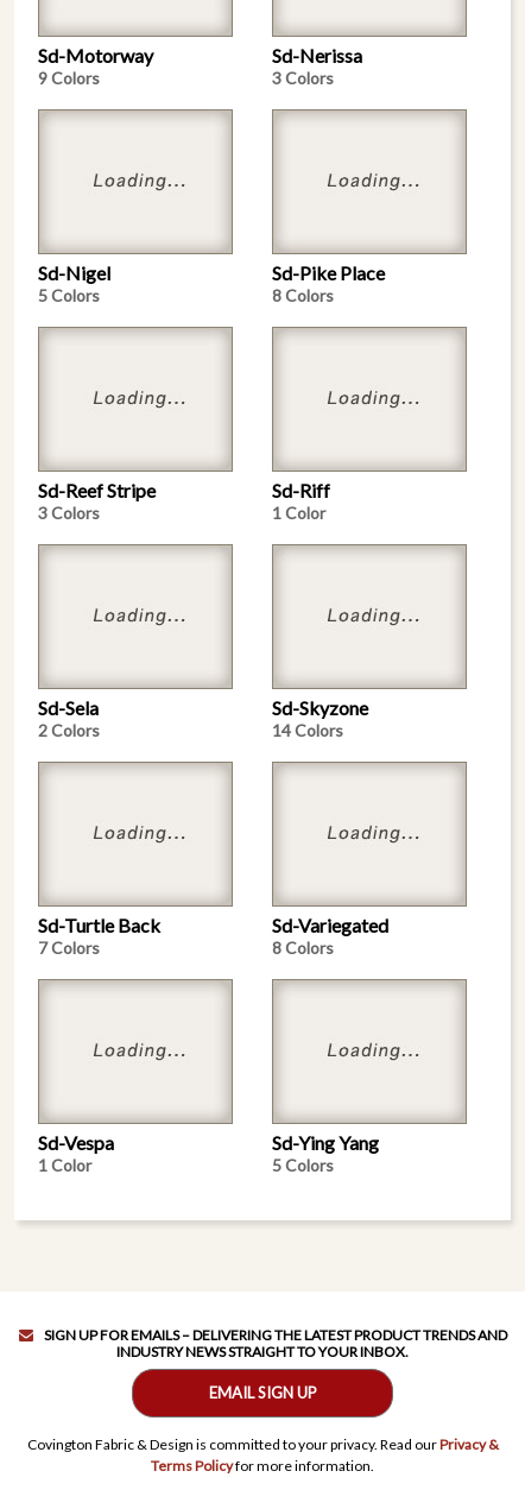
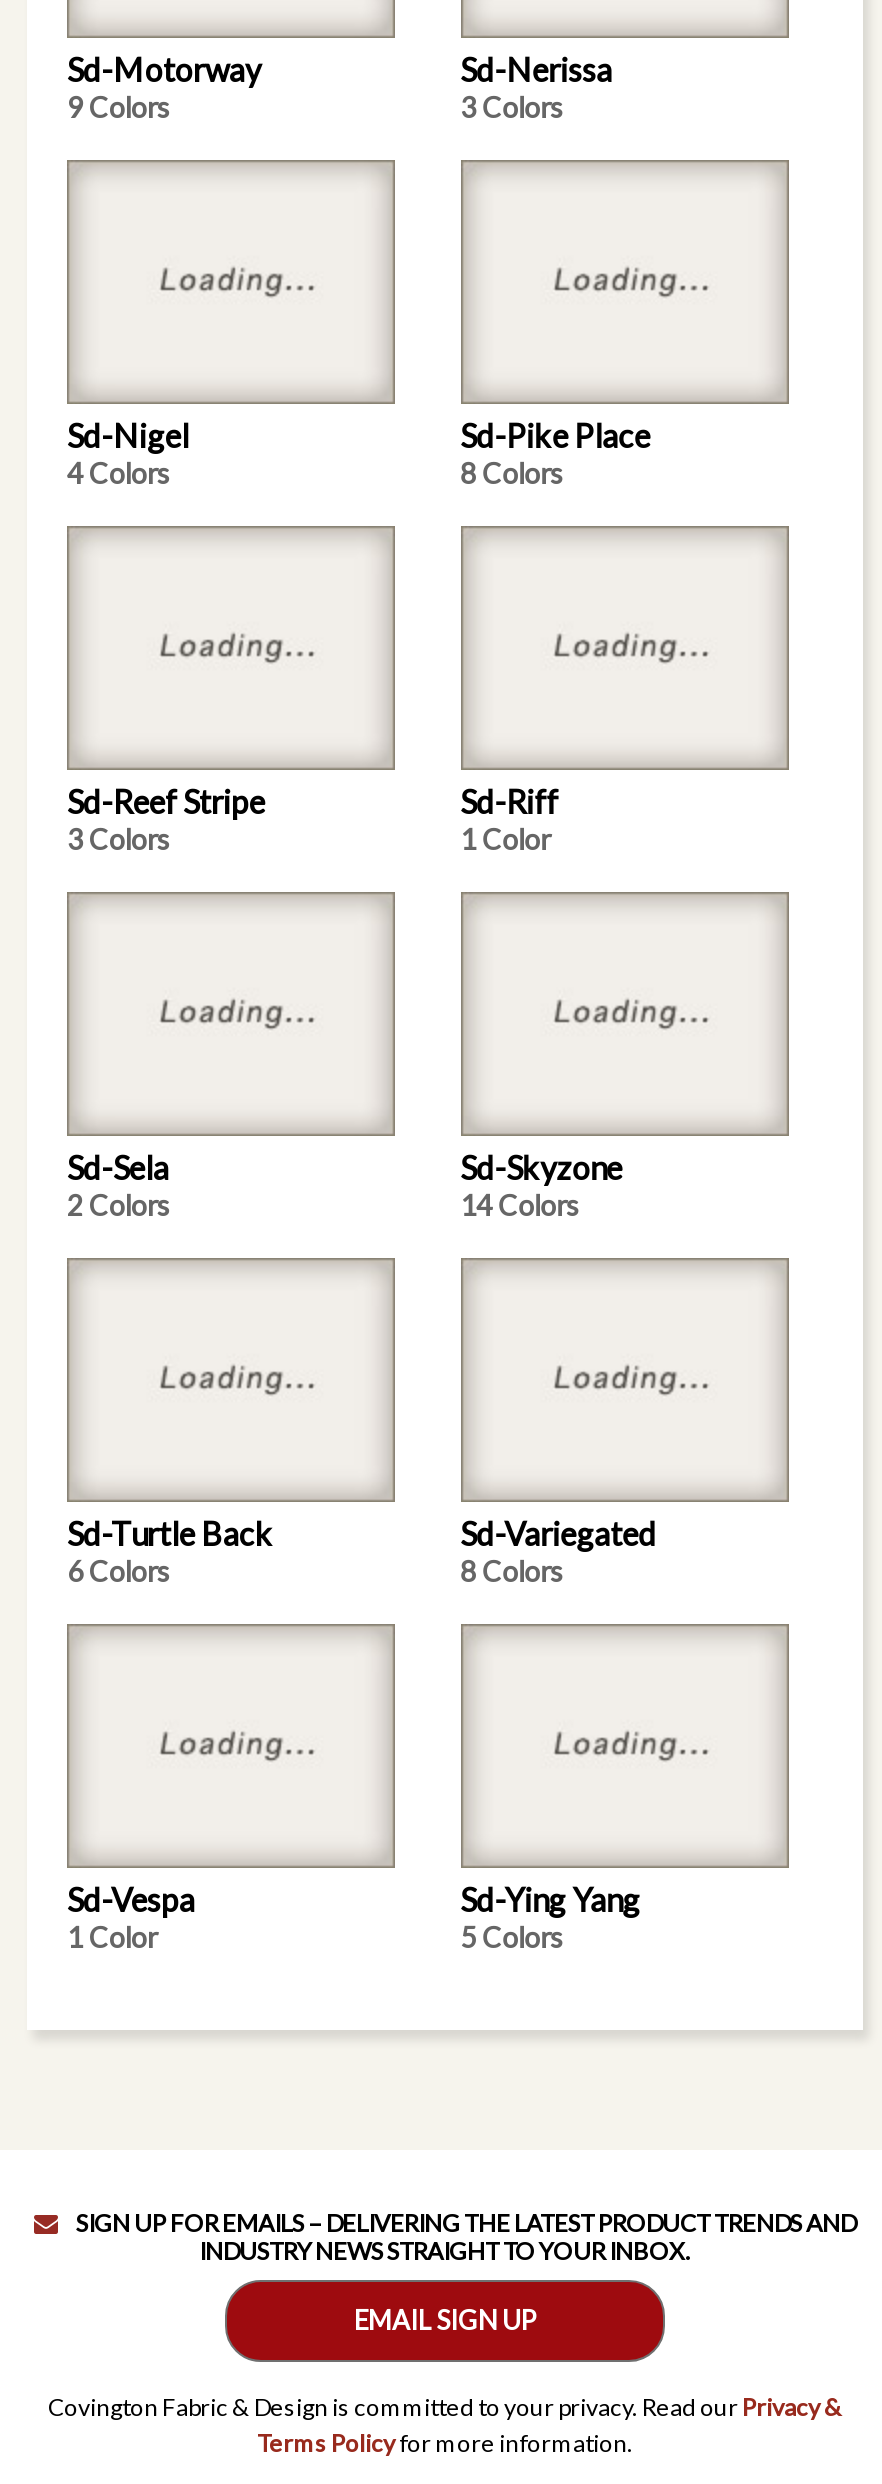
- 5 Colors
+ 4 Colors

- 7 Colors
+ 6 Colors
